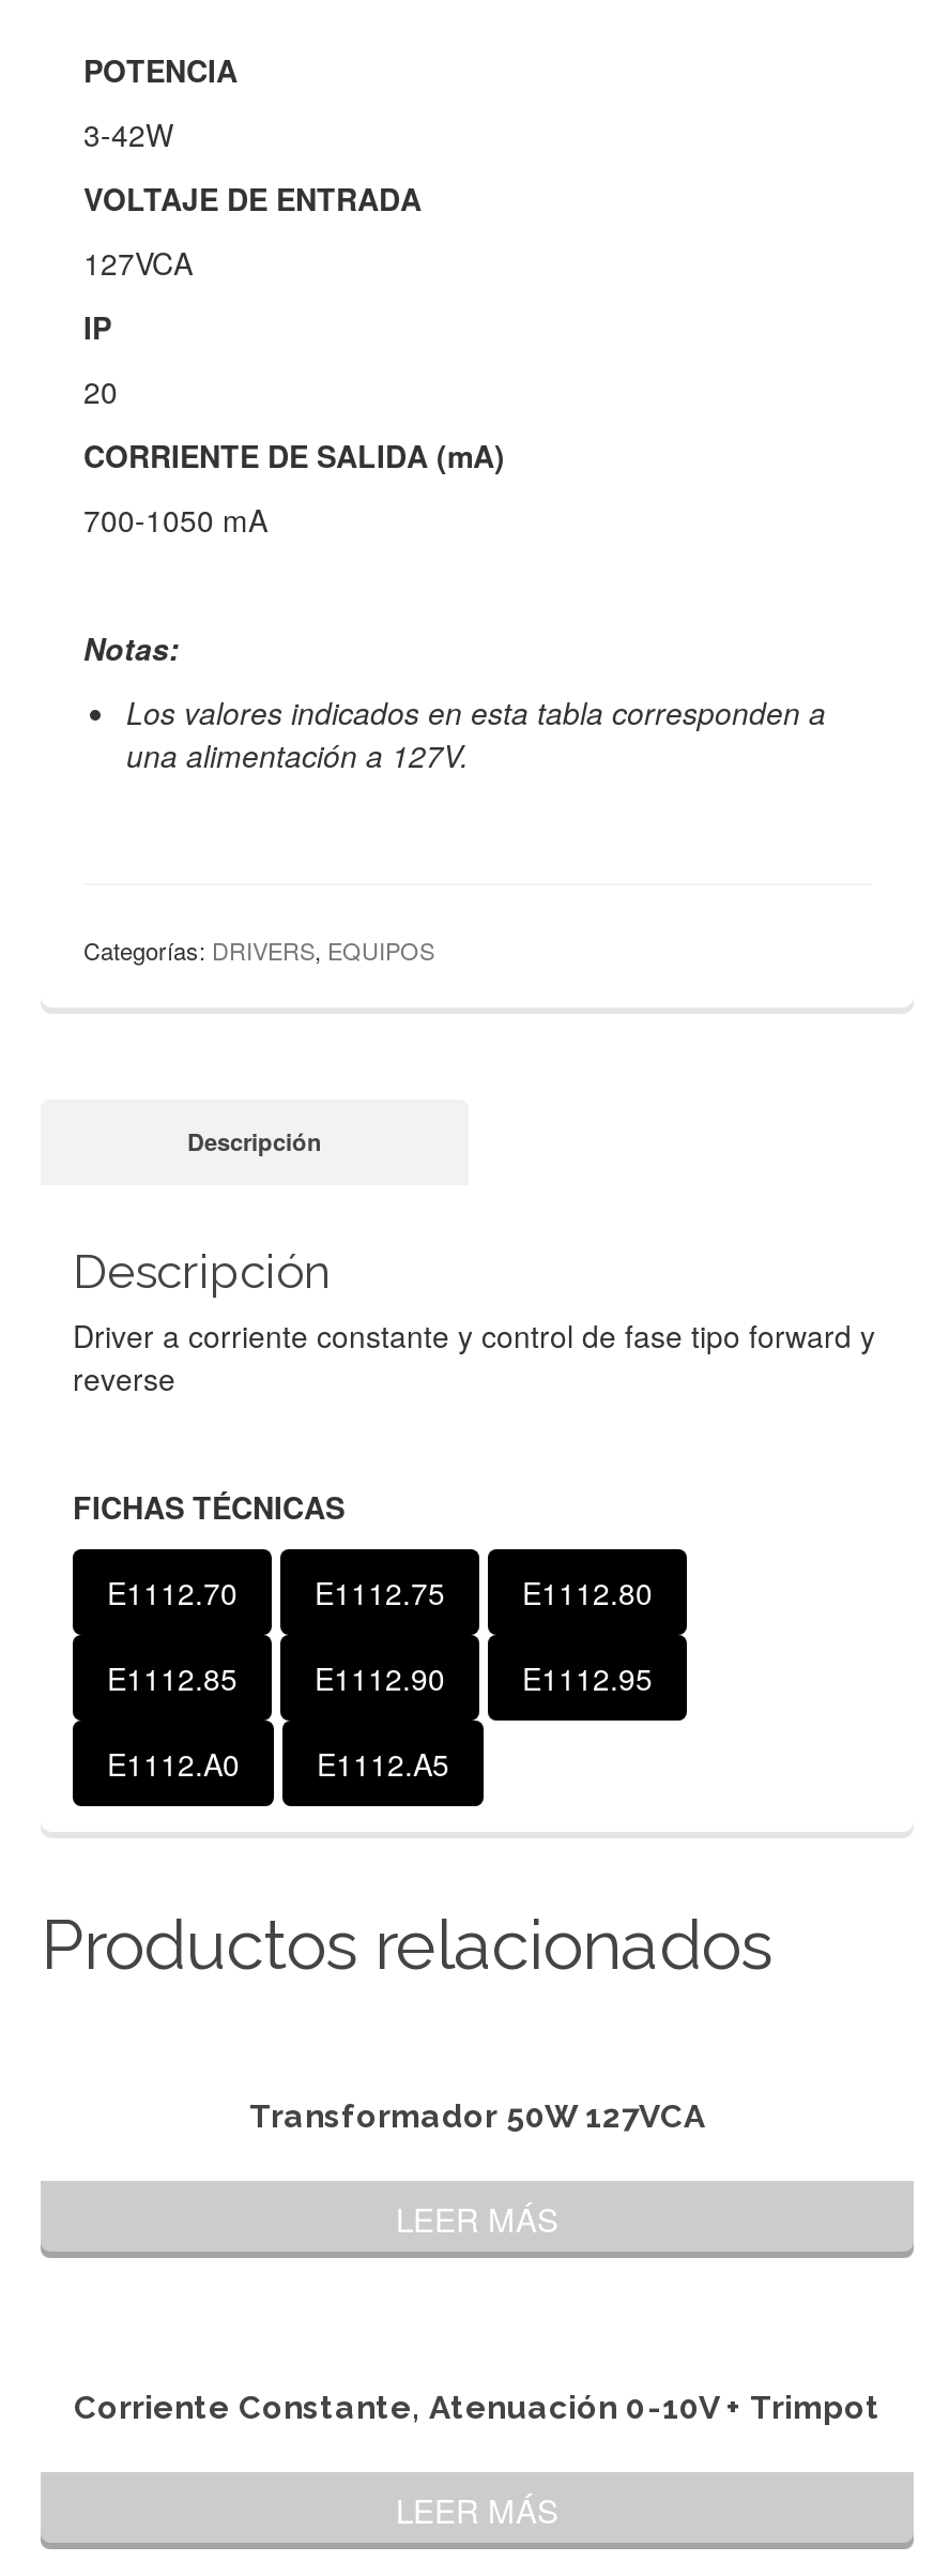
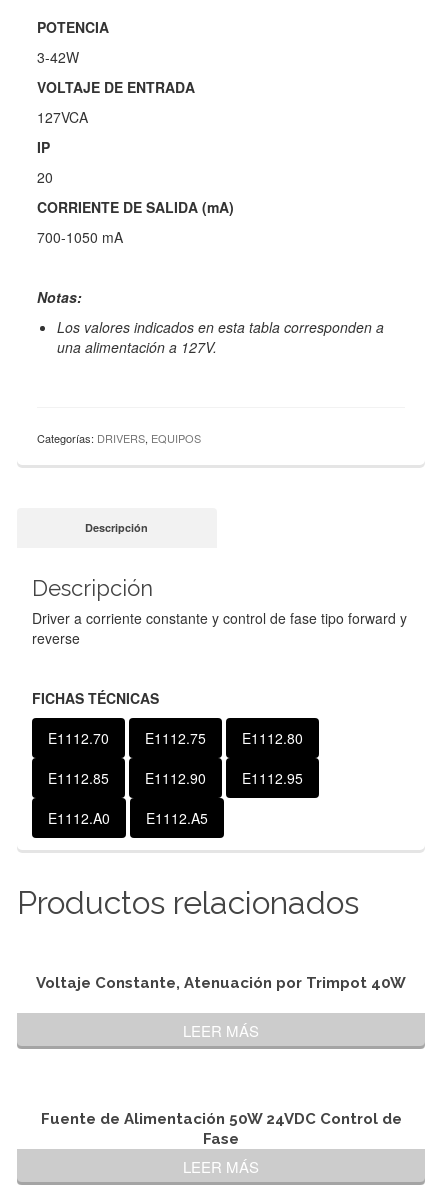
- Transformador 50W 127VCA
+ Voltaje Constante, Atenuación por Trimpot 40W

- Corriente Constante, Atenuación 0-10V + Trimpot
+ Fuente de Alimentación 50W 24VDC Control de
+ Fase
